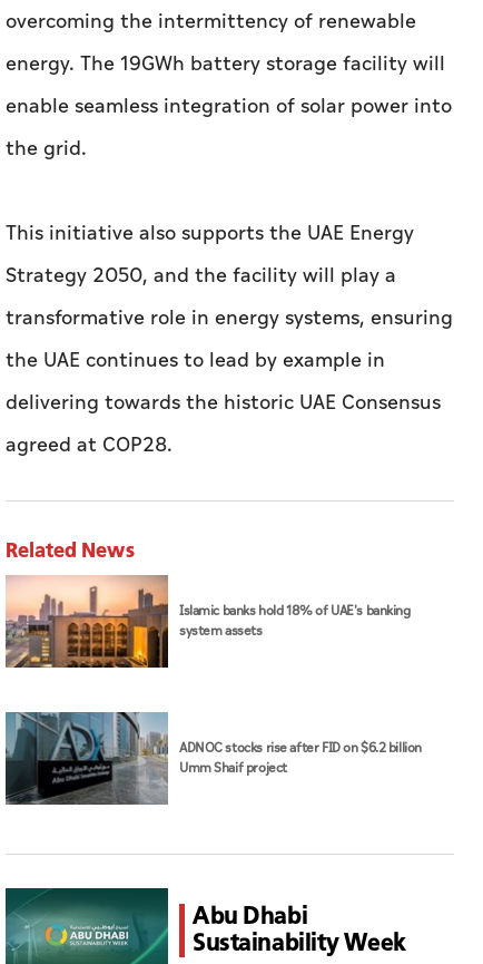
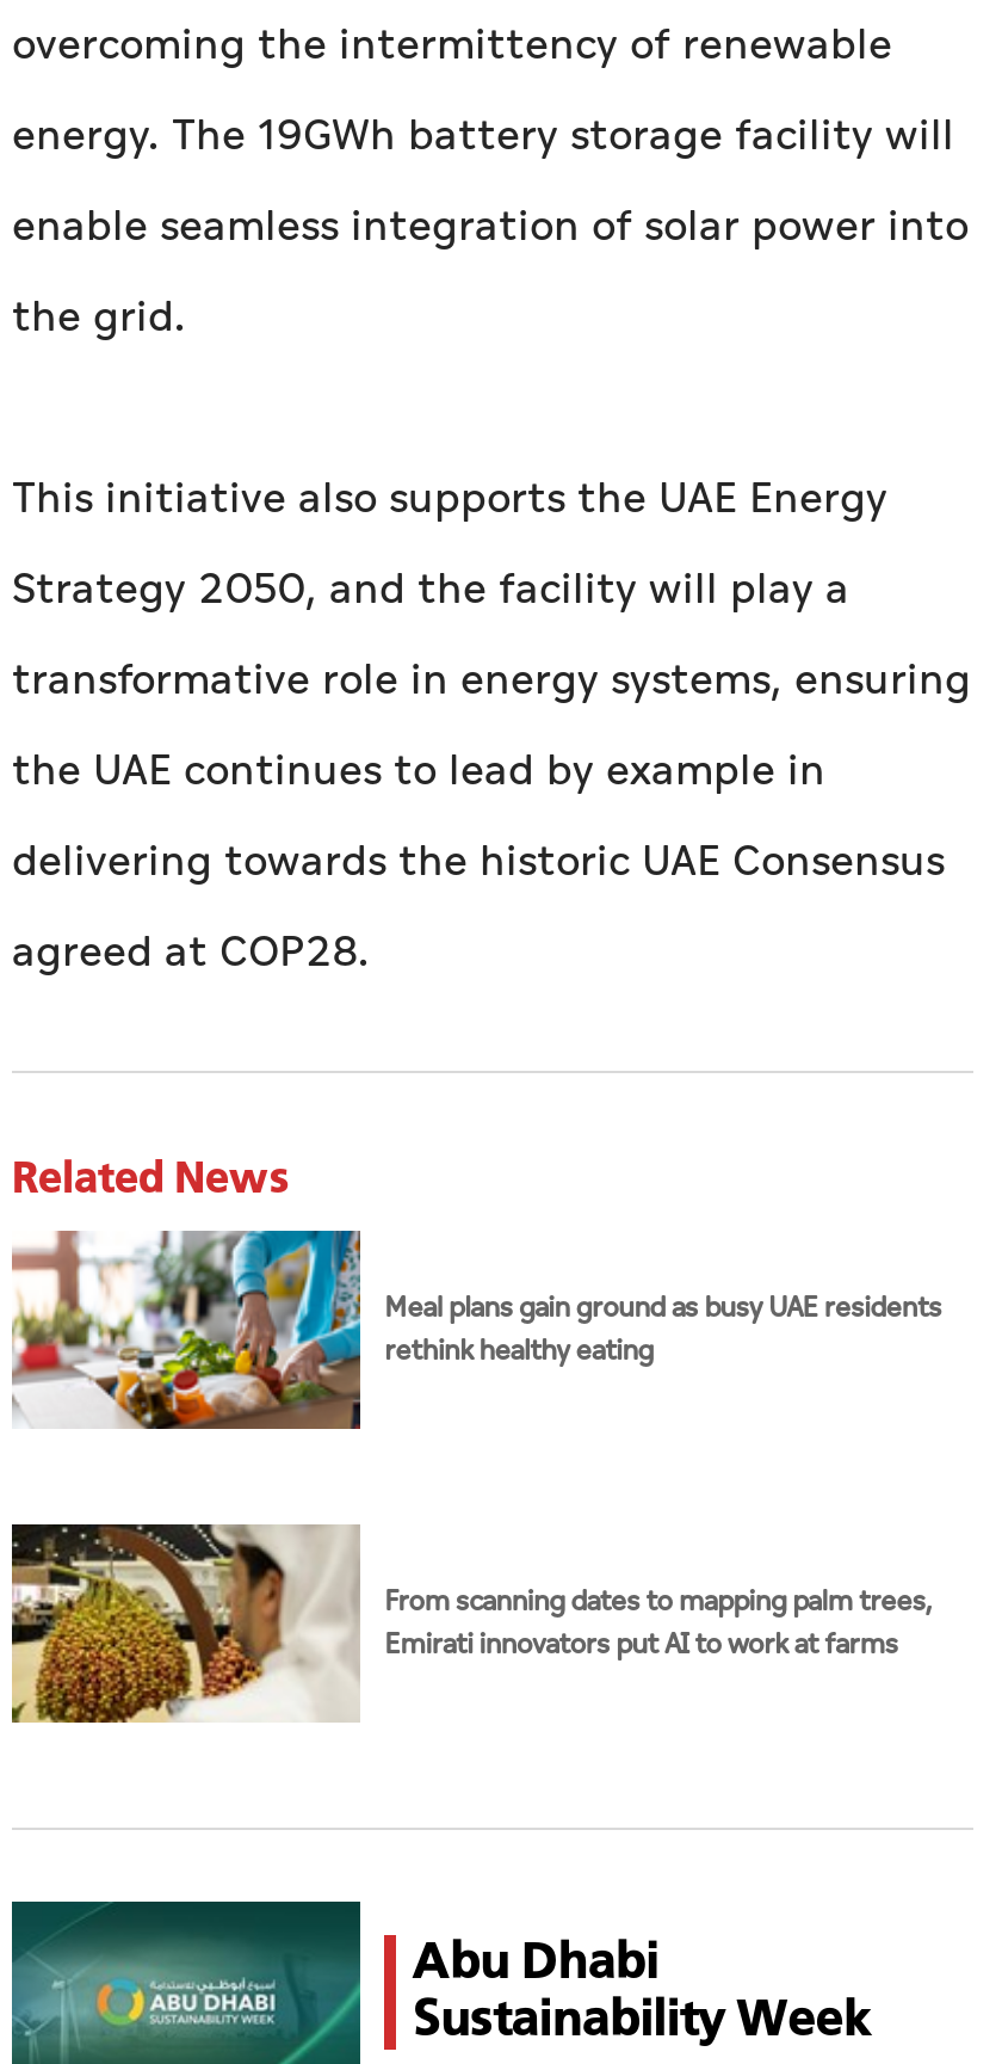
- [image]
- Islamic banks hold 18% of UAE's banking
- system assets
+ [image]
+ Meal plans gain ground as busy UAE residents
+ rethink healthy eating

- [image]
- ADNOC stocks rise after FID on $6.2 billion
- Umm Shaif project
+ [image]
+ From scanning dates to mapping palm trees,
+ Emirati innovators put AI to work at farms
